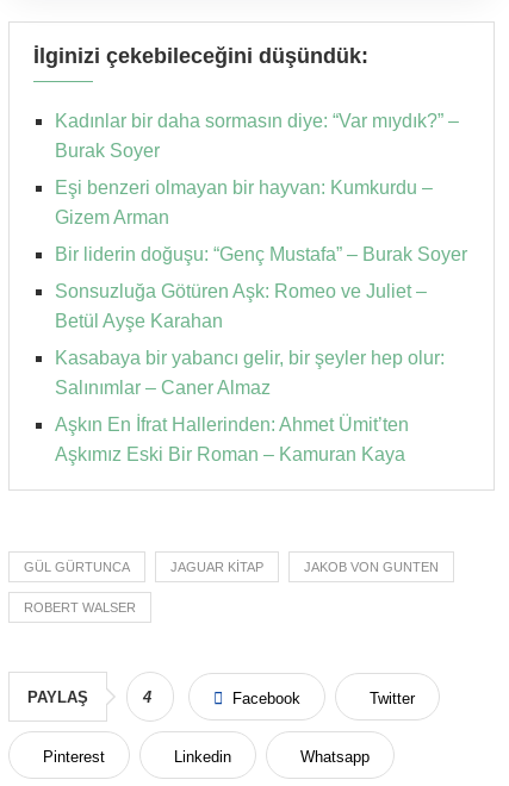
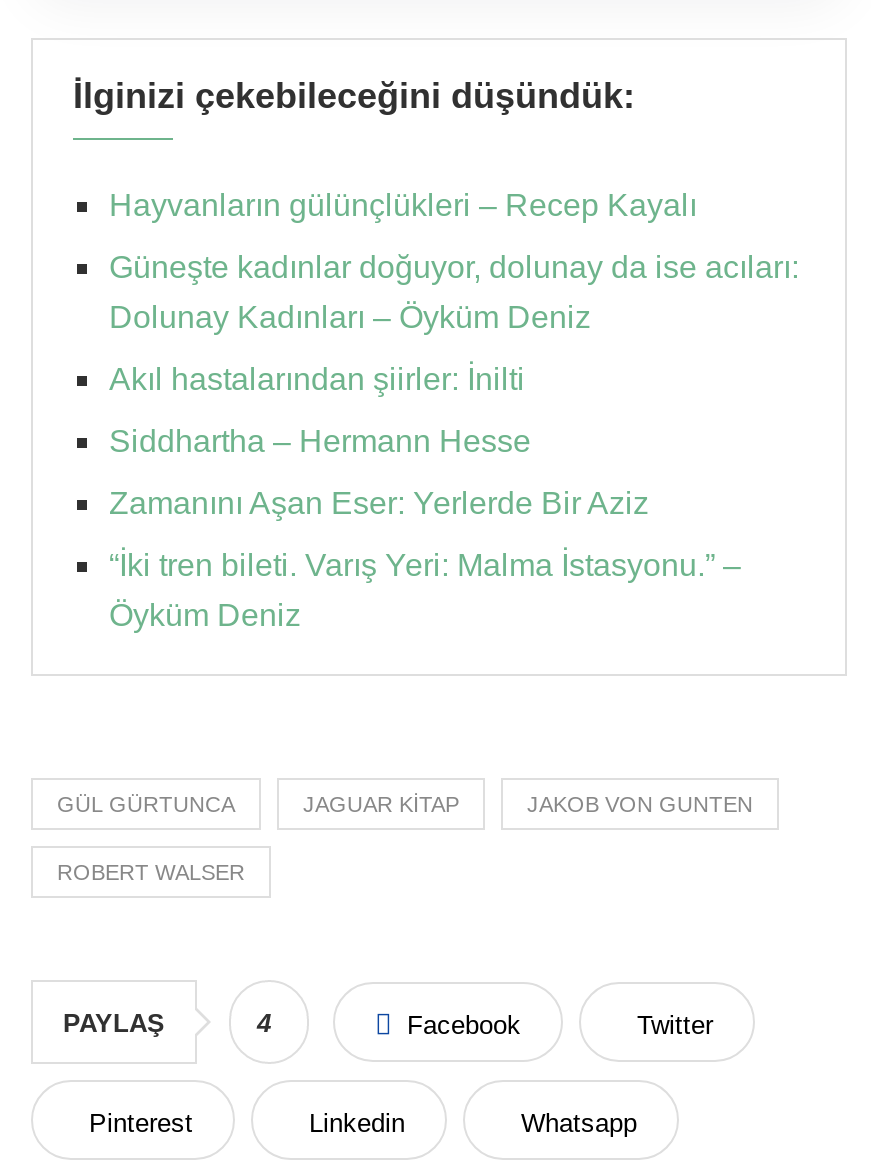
- Kadınlar bir daha sormasın diye: “Var mıydık?” –
- Burak Soyer
- Eşi benzeri olmayan bir hayvan: Kumkurdu –
- Gizem Arman
- Bir liderin doğuşu: “Genç Mustafa” – Burak Soyer
- Sonsuzluğa Götüren Aşk: Romeo ve Juliet –
- Betül Ayşe Karahan
- Kasabaya bir yabancı gelir, bir şeyler hep olur:
- Salınımlar – Caner Almaz
- Aşkın En İfrat Hallerinden: Ahmet Ümit’ten
- Aşkımız Eski Bir Roman – Kamuran Kaya
+ Hayvanların gülünçlükleri – Recep Kayalı
+ Güneşte kadınlar doğuyor, dolunay da ise acıları:
+ Dolunay Kadınları – Öyküm Deniz
+ Akıl hastalarından şiirler: İnilti
+ Siddhartha – Hermann Hesse
+ Zamanını Aşan Eser: Yerlerde Bir Aziz
+ “İki tren bileti. Varış Yeri: Malma İstasyonu.” –
+ Öyküm Deniz
